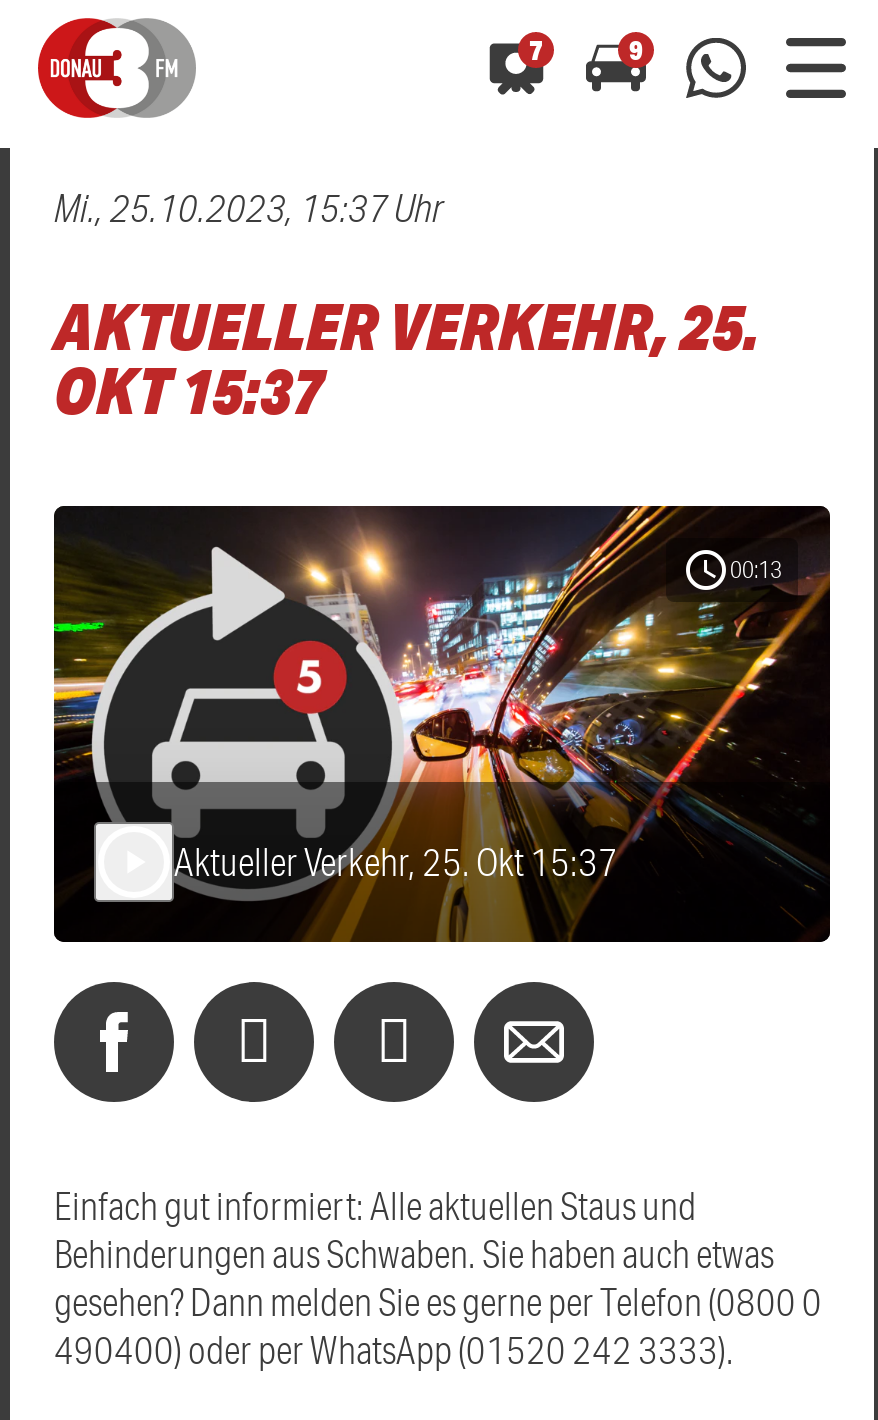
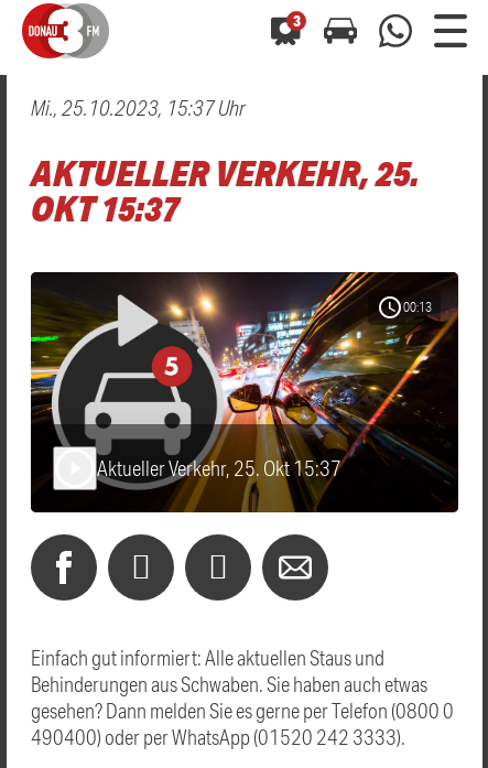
- 7
- 9
+ 3
